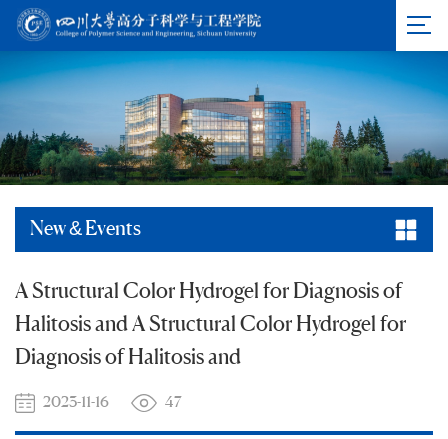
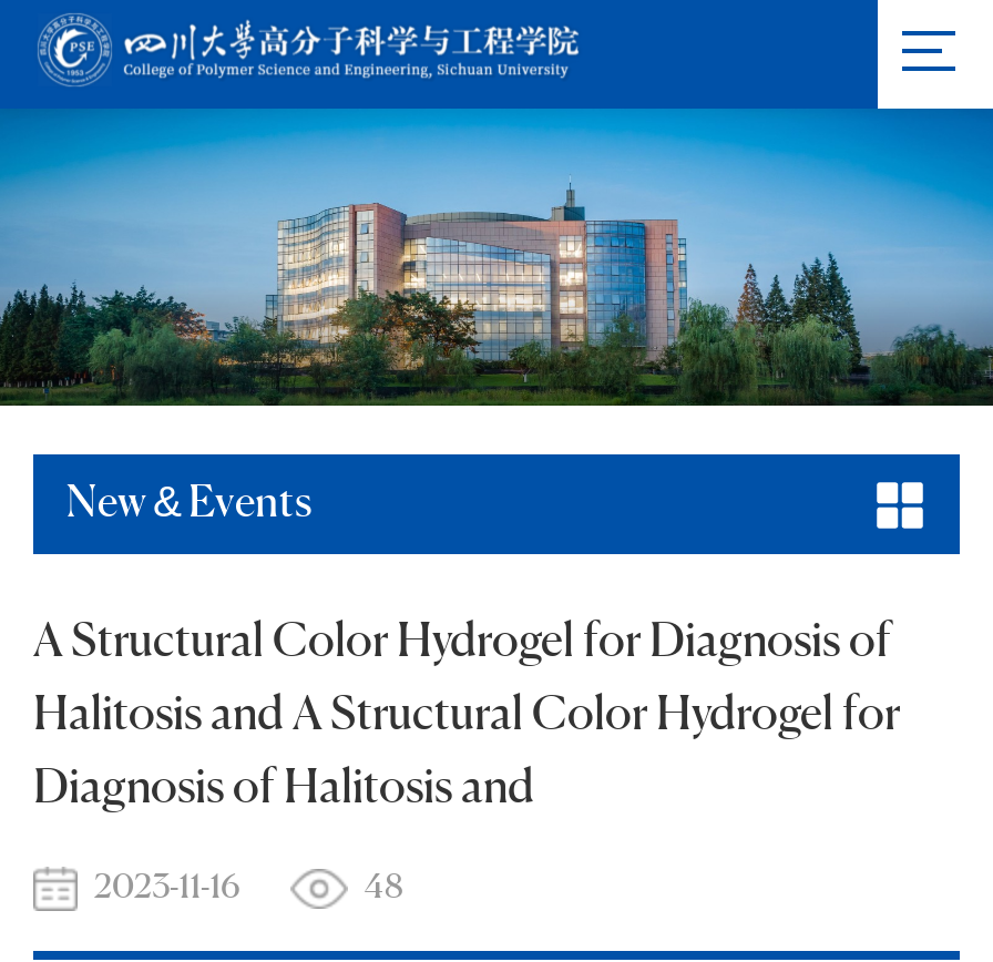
- 47
+ 48
